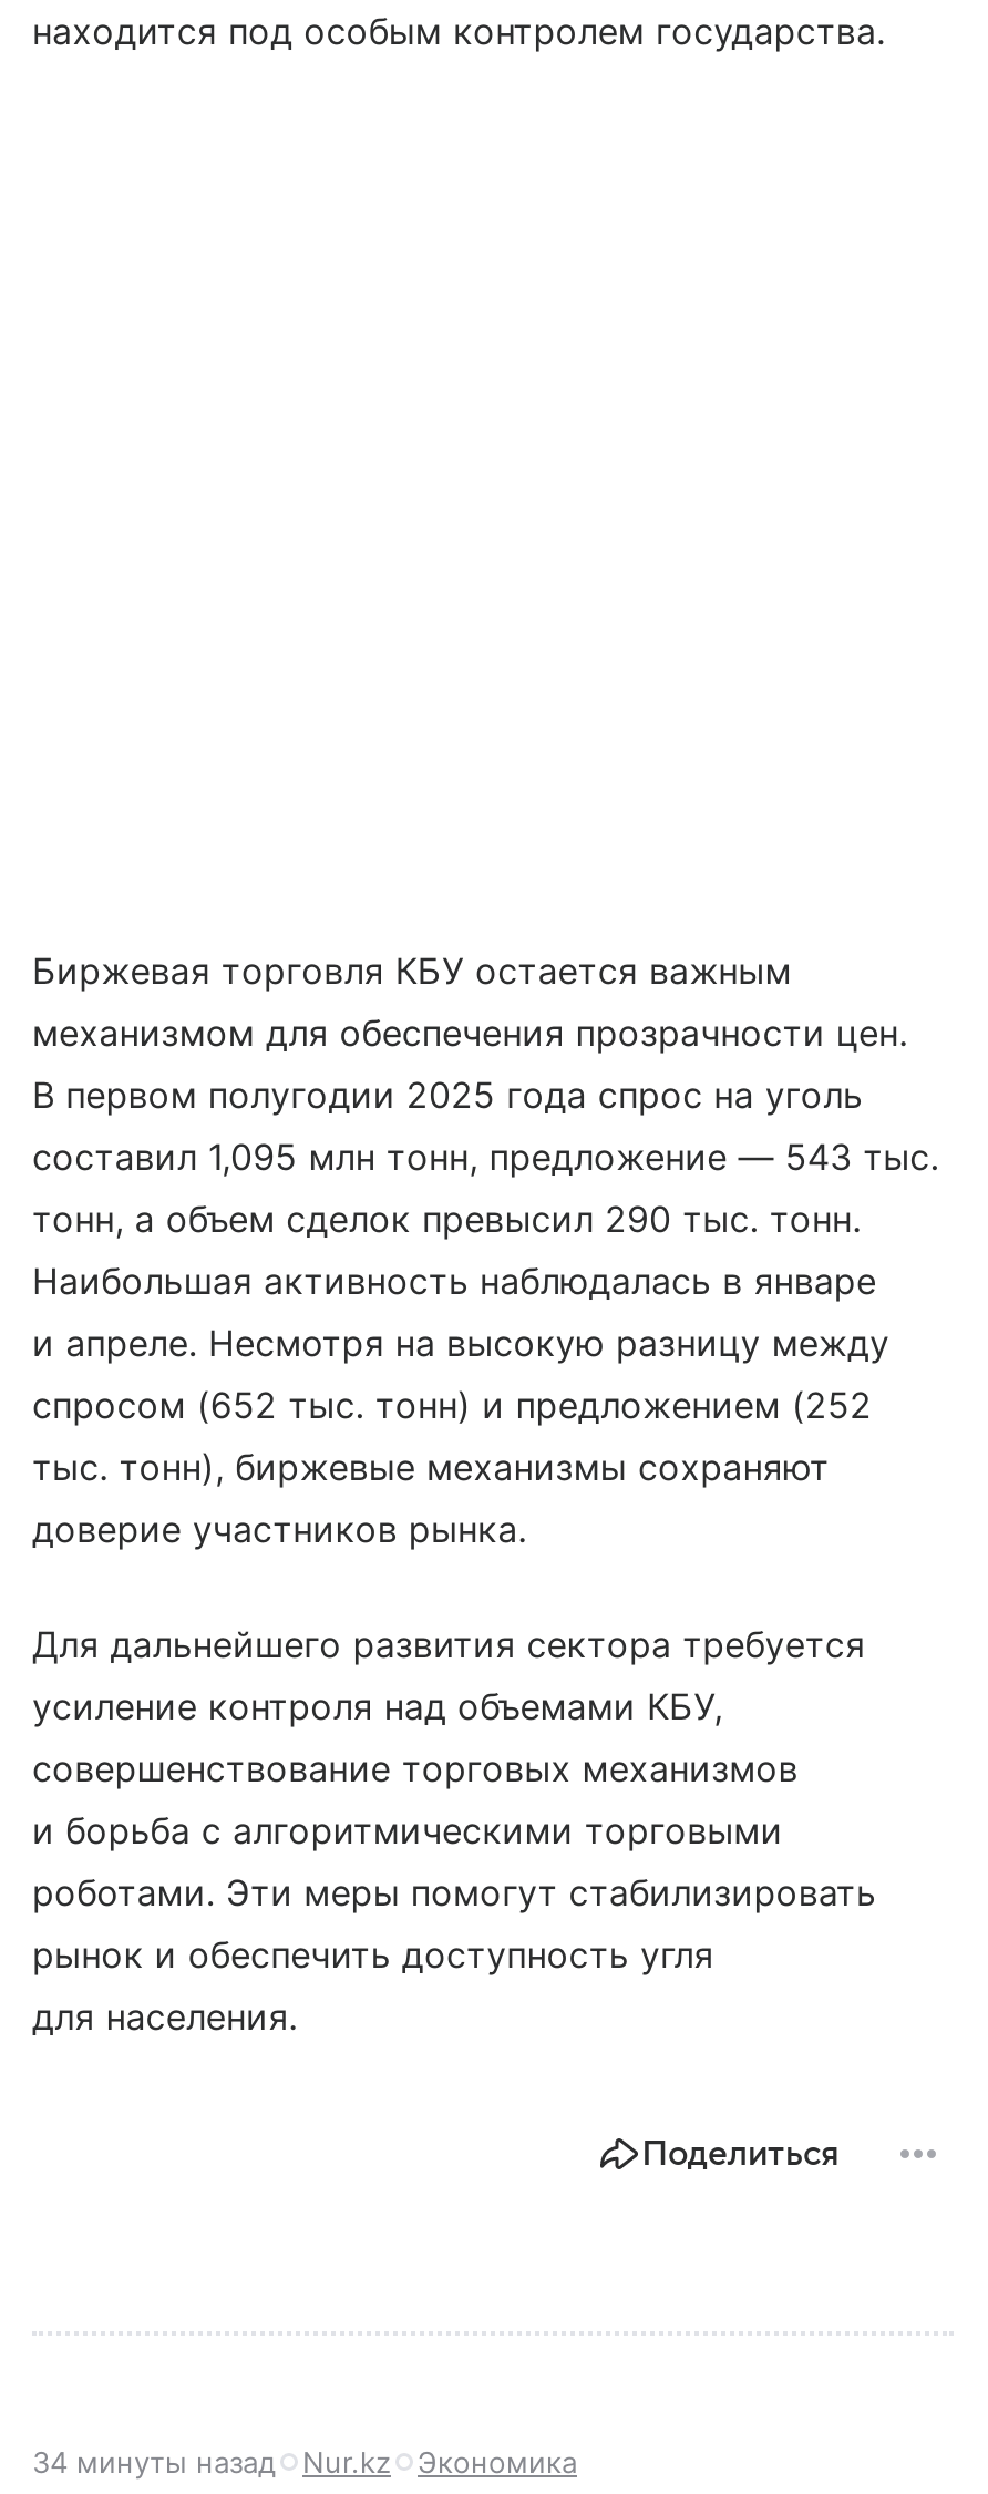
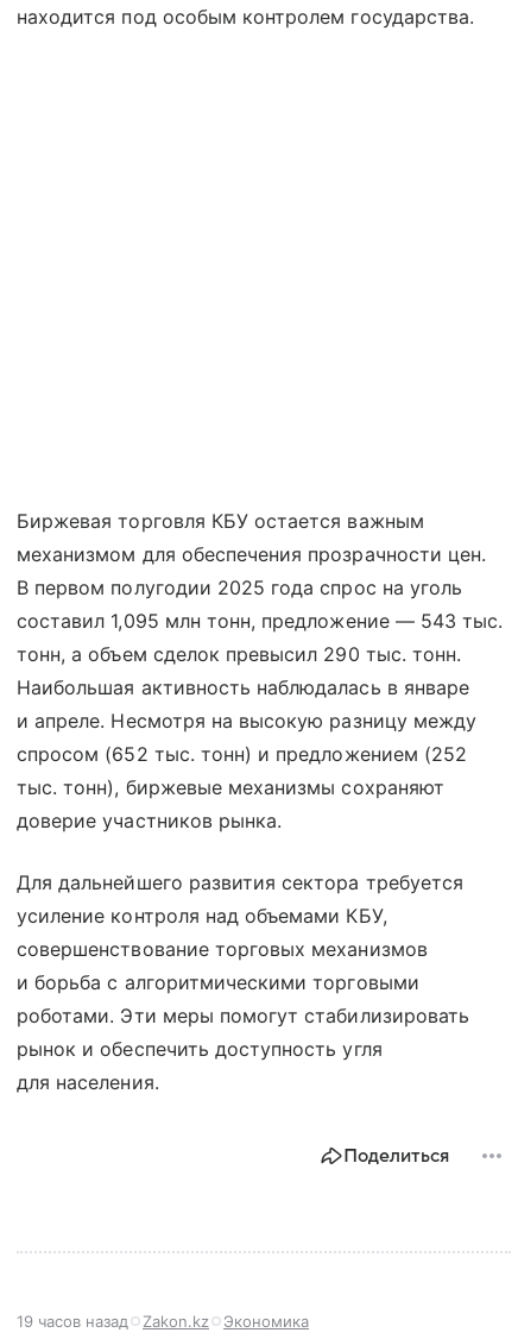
- 34 минуты назад
- Nur.kz
+ 19 часов назад
+ Zakon.kz
